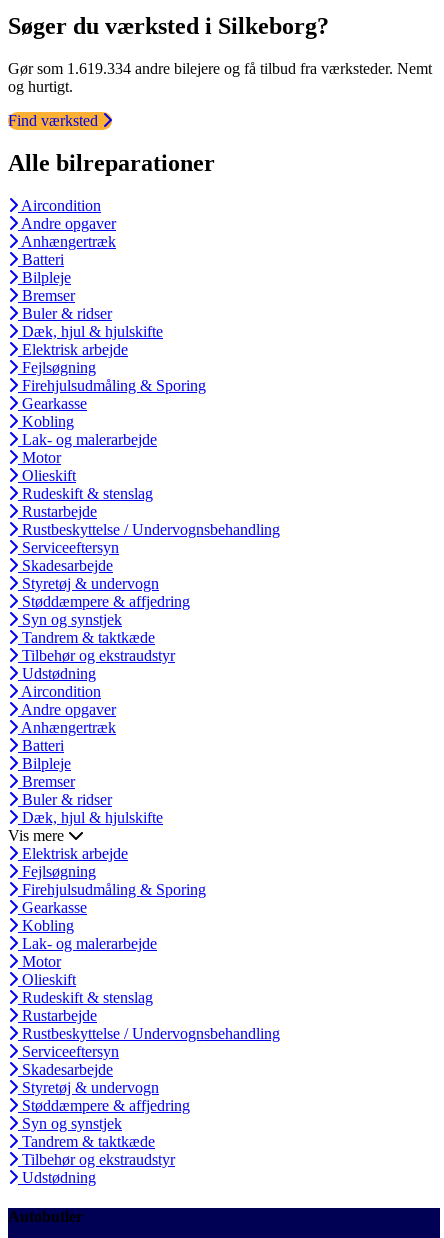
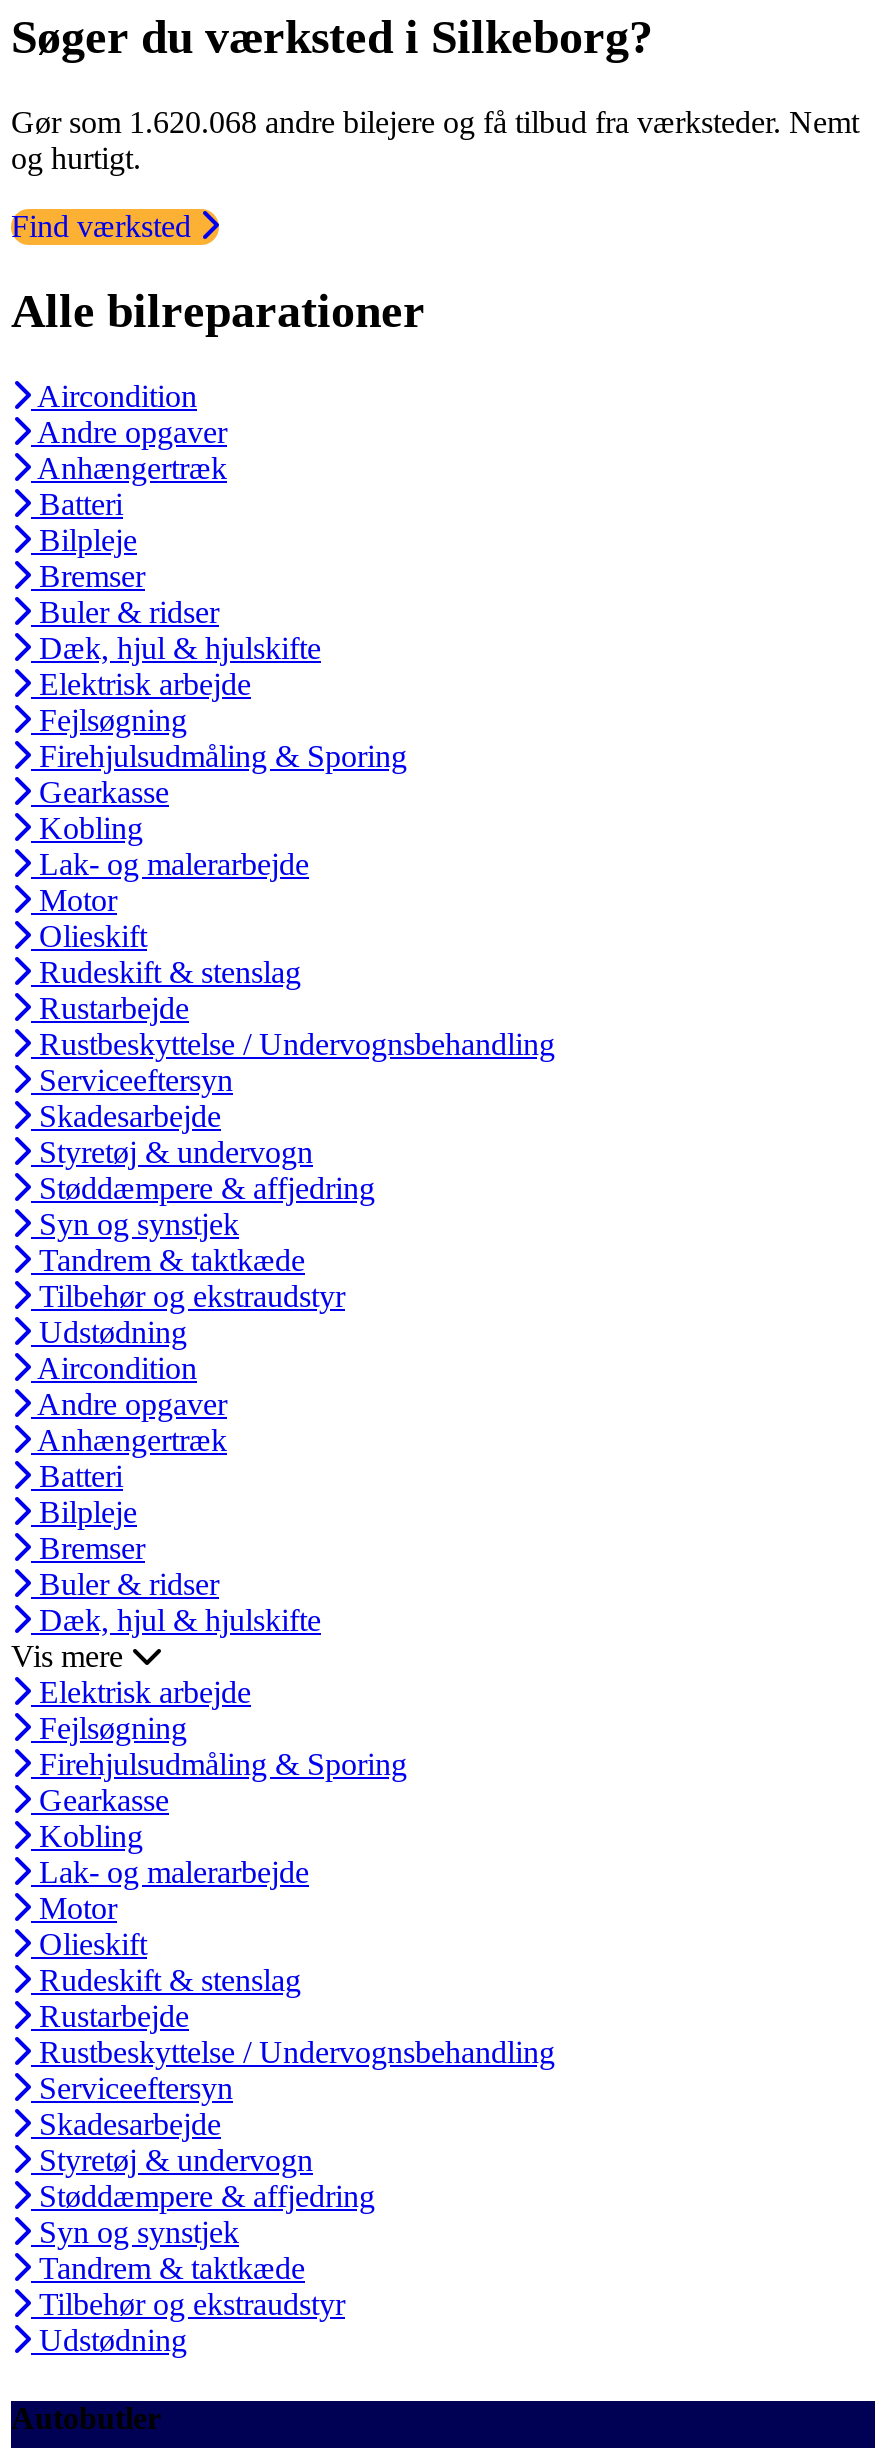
- Gør som 1.619.334 andre bilejere og få tilbud fra værksteder. Nemt
+ Gør som 1.620.068 andre bilejere og få tilbud fra værksteder. Nemt
